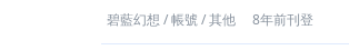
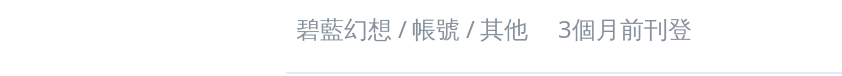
- 碧藍幻想/帳號/其他 8年前刊登
+ 碧藍幻想/帳號/其他 3個月前刊登
